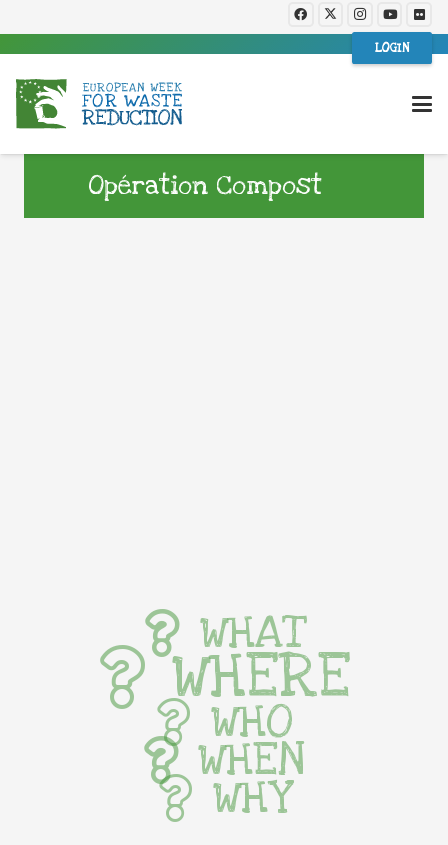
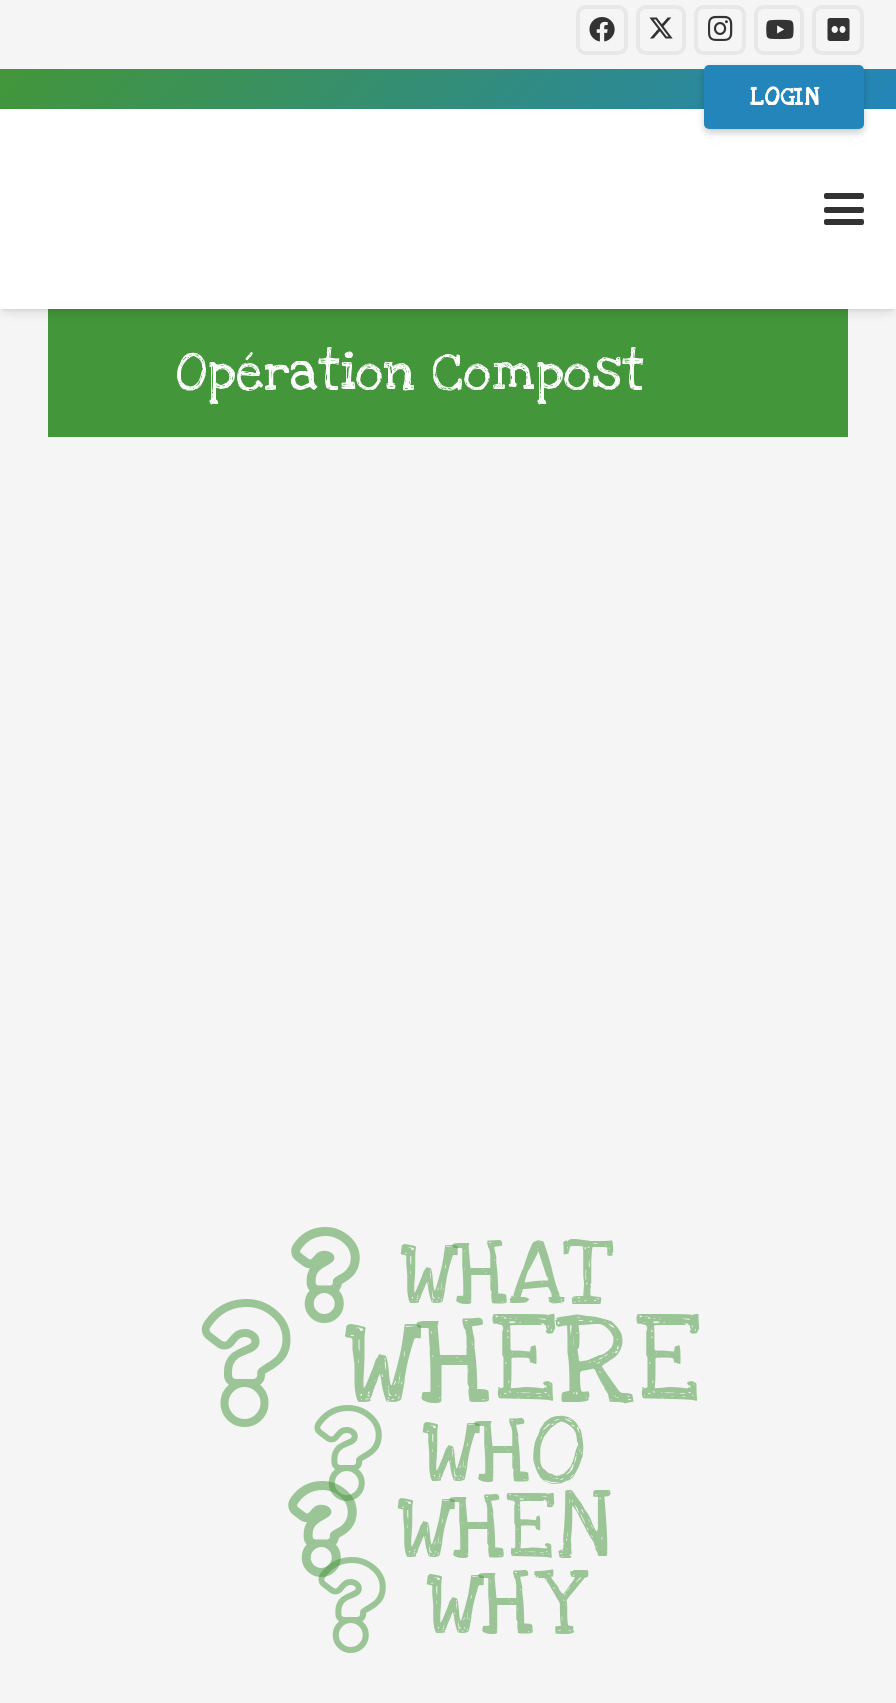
- [image]

- [image]
